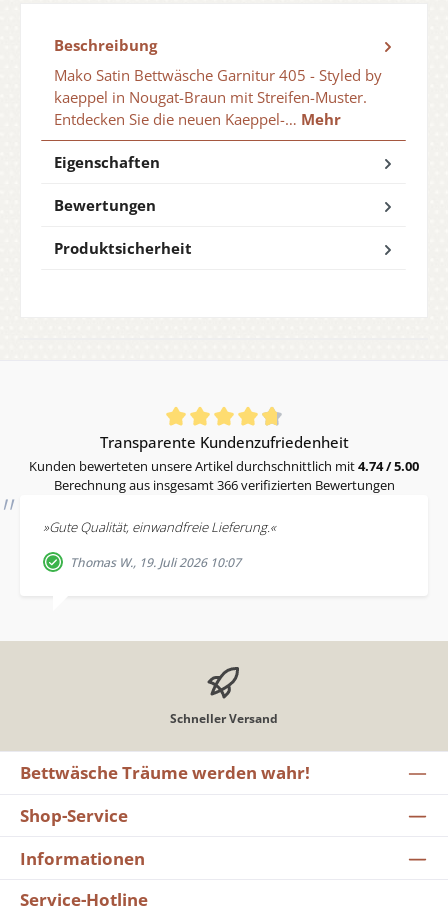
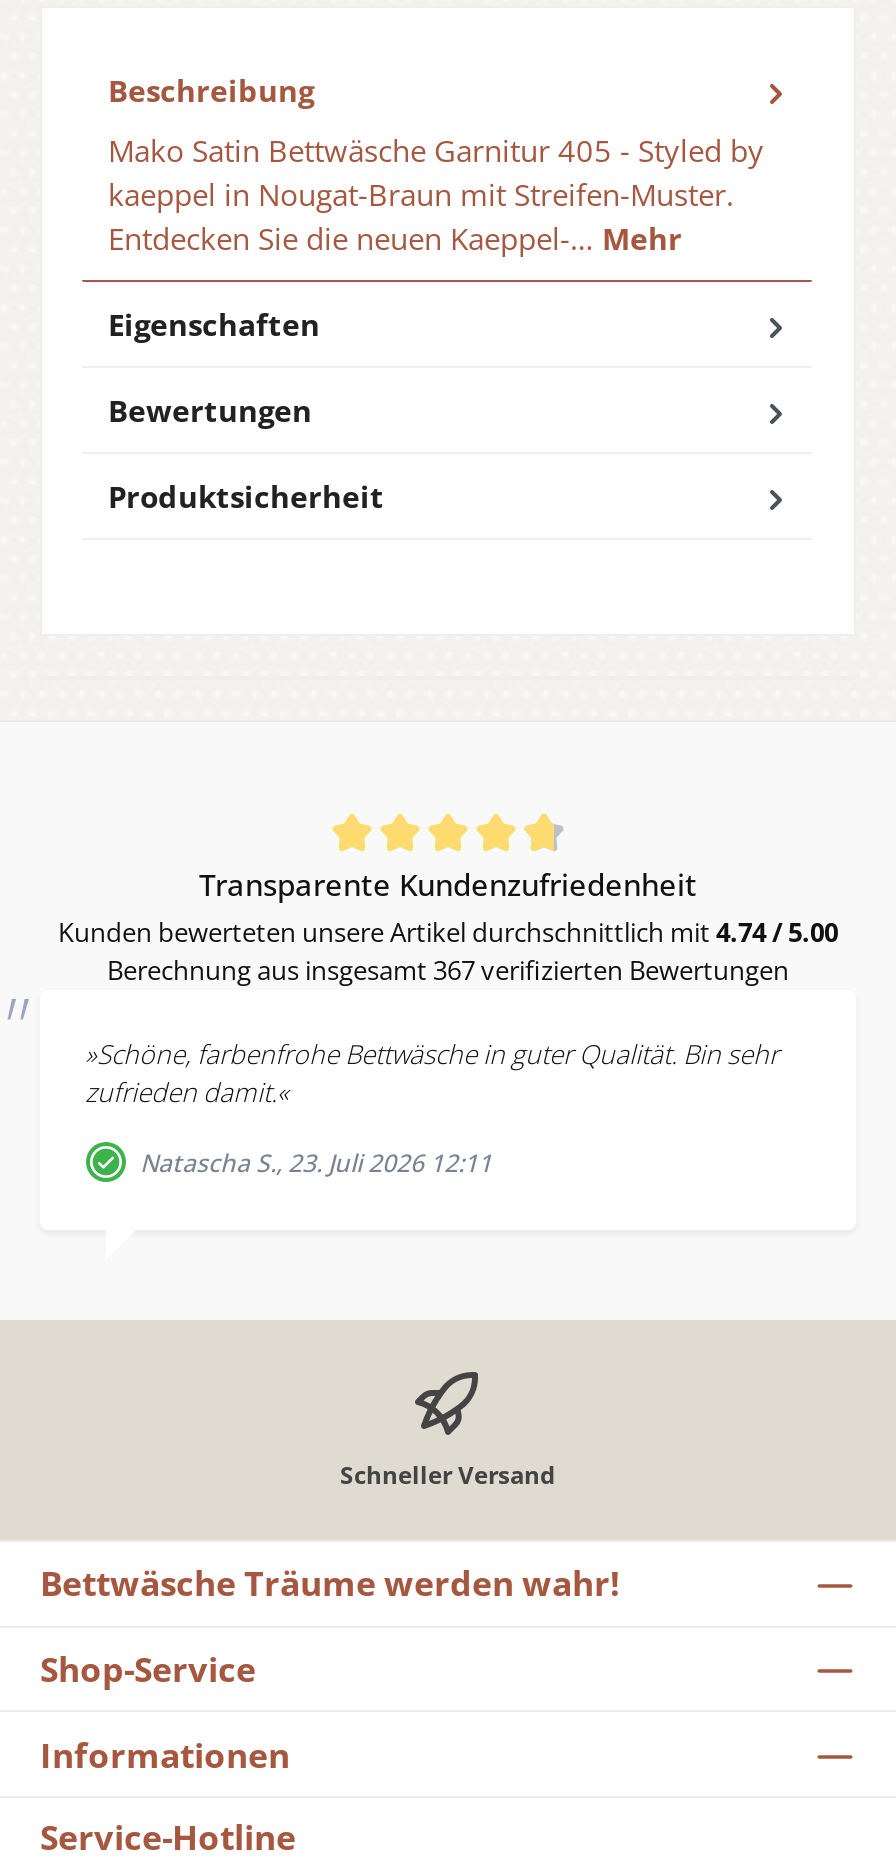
- Berechnung aus insgesamt 366 verifizierten Bewertungen
+ Berechnung aus insgesamt 367 verifizierten Bewertungen

- »Gute Qualität, einwandfreie Lieferung.«
+ »Schöne, farbenfrohe Bettwäsche in guter Qualität. Bin sehr
+ zufrieden damit.«

- Thomas W., 19. Juli 2026 10:07
+ Natascha S., 23. Juli 2026 12:11
